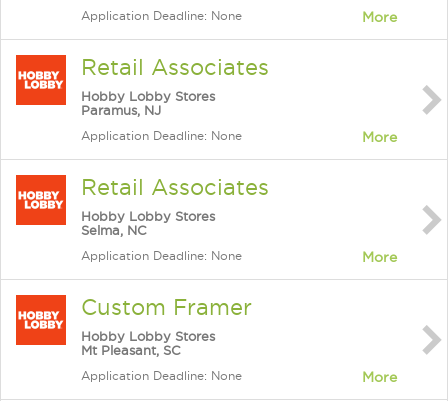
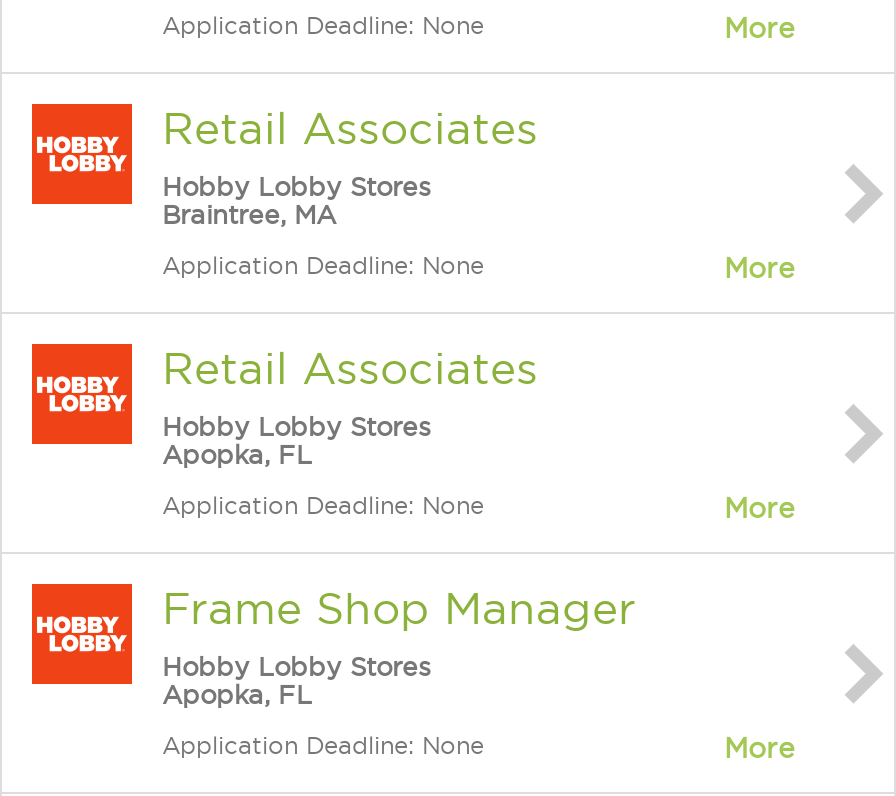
- Paramus, NJ
+ Braintree, MA

- Selma, NC
+ Apopka, FL

- Custom Framer
+ Frame Shop Manager

- Mt Pleasant, SC
+ Apopka, FL
